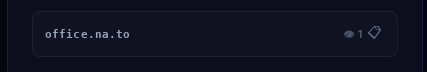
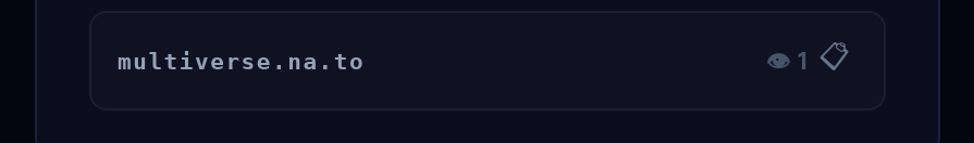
- office.na.to
+ multiverse.na.to
